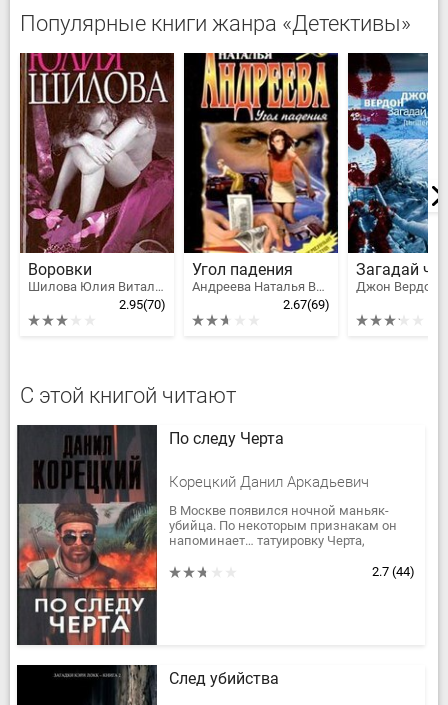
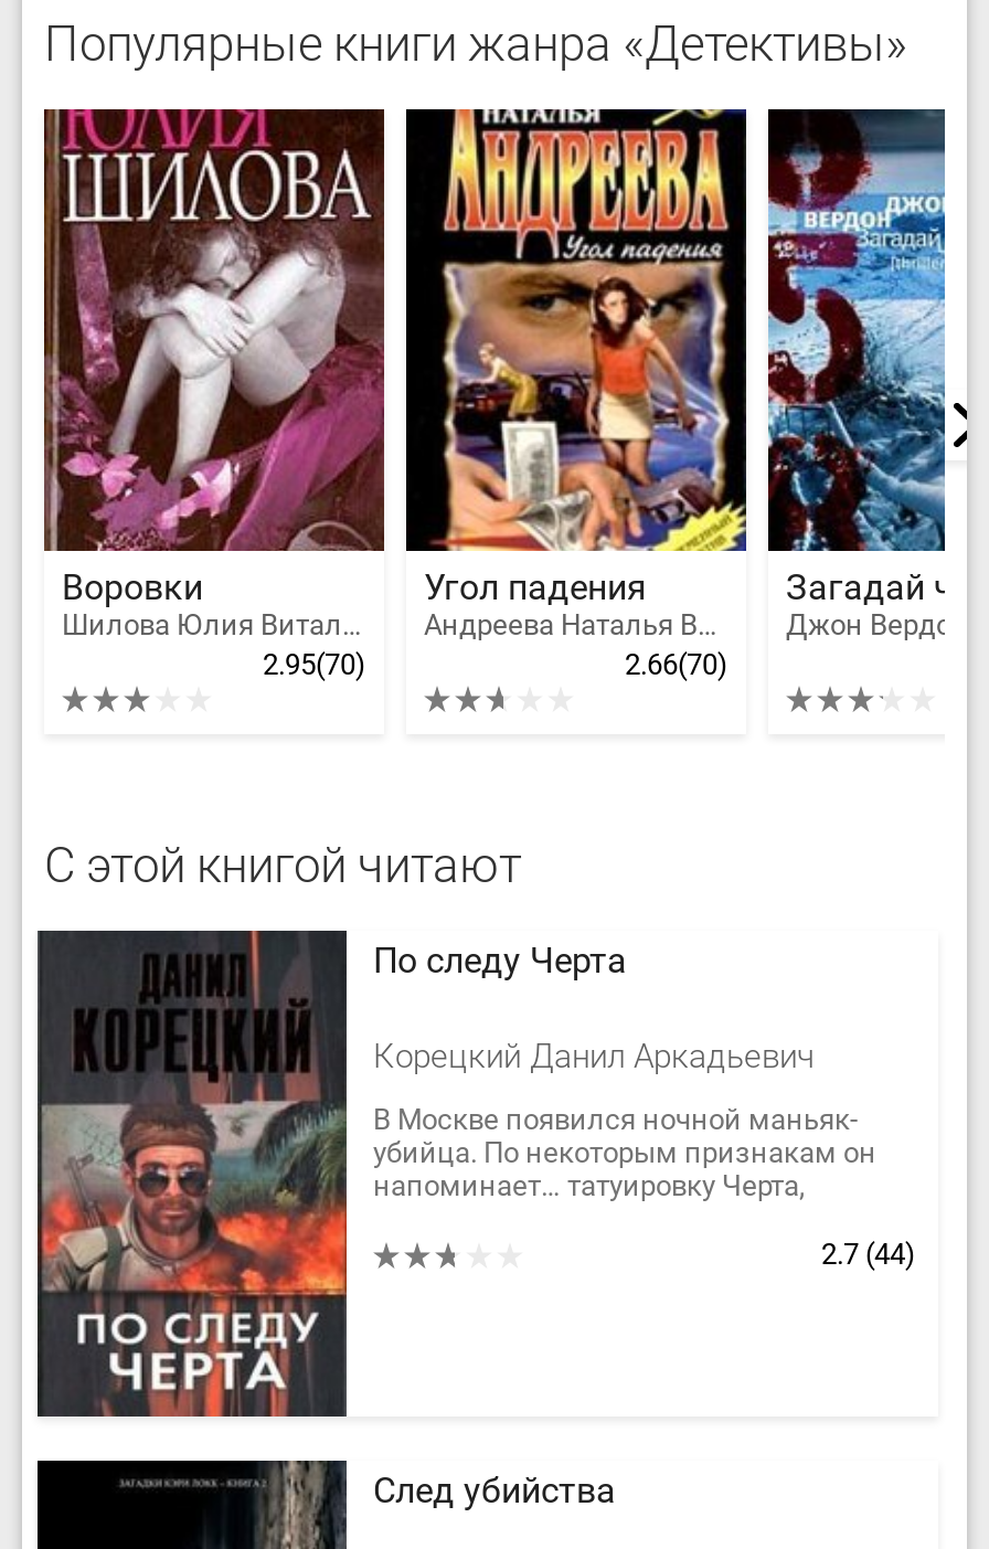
- 2.67(69)
+ 2.66(70)
